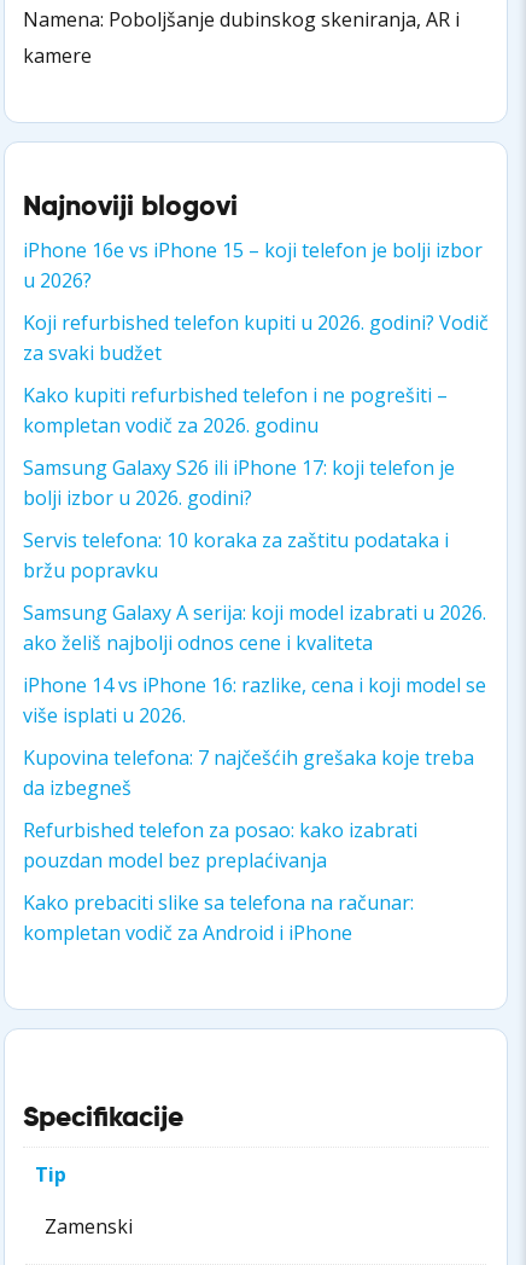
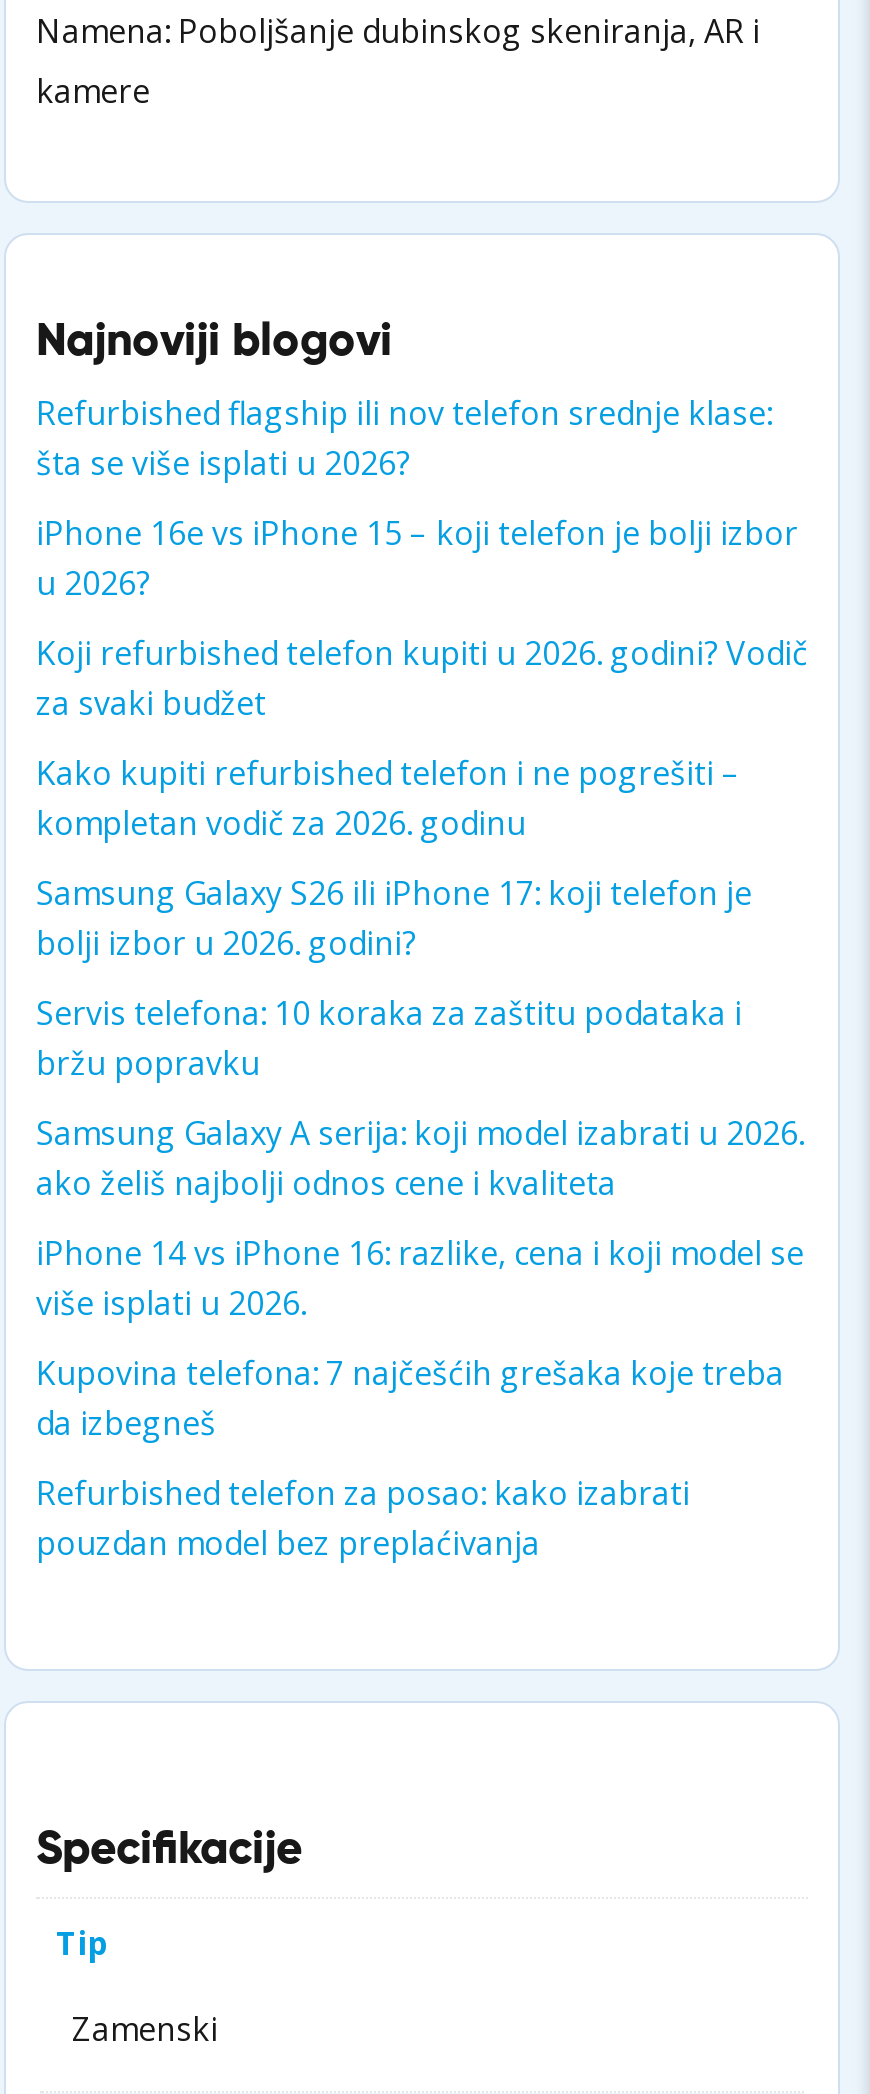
+ Refurbished flagship ili nov telefon srednje klase:
+ šta se više isplati u 2026?

moved down: iPhone 16e vs iPhone 15 – koji telefon je bolji izbor | u 2026? | Koji refurbished telefon kupiti u 2026. godini? Vodič | ... | Refurbished telefon za posao: kako izabrati | pouzdan model bez preplaćivanja

- Kako prebaciti slike sa telefona na računar:
- kompletan vodič za Android i iPhone
